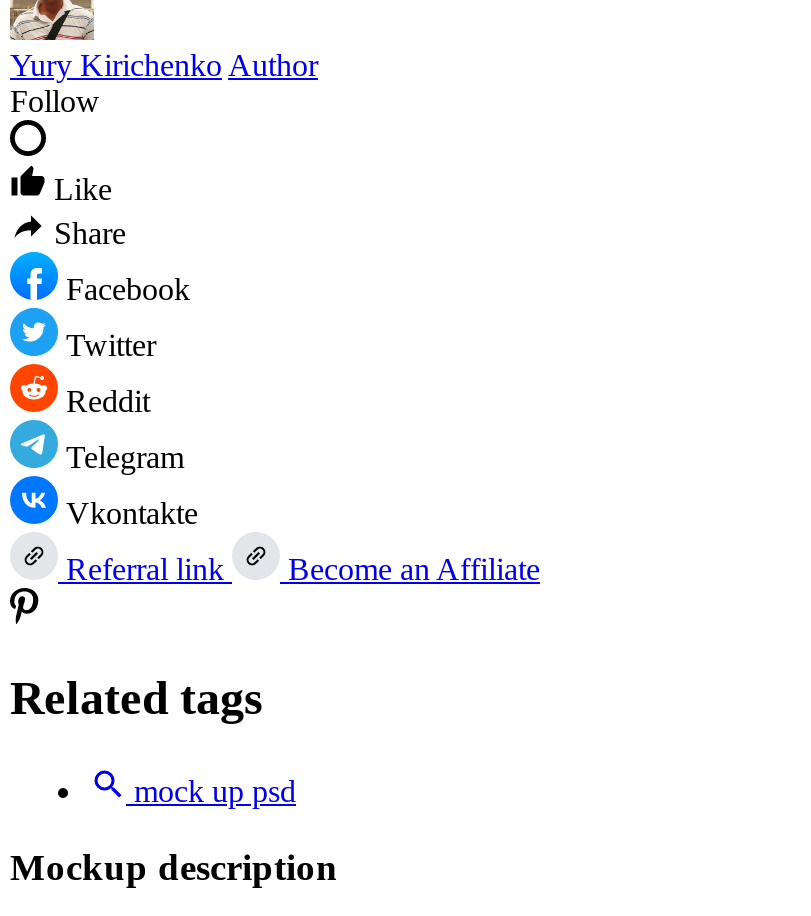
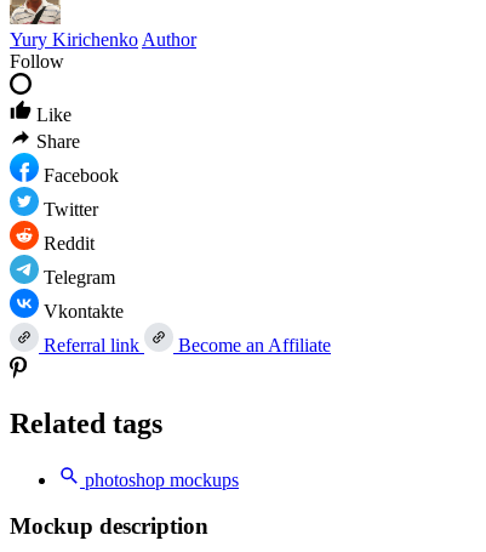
- mock up psd
+ photoshop mockups
